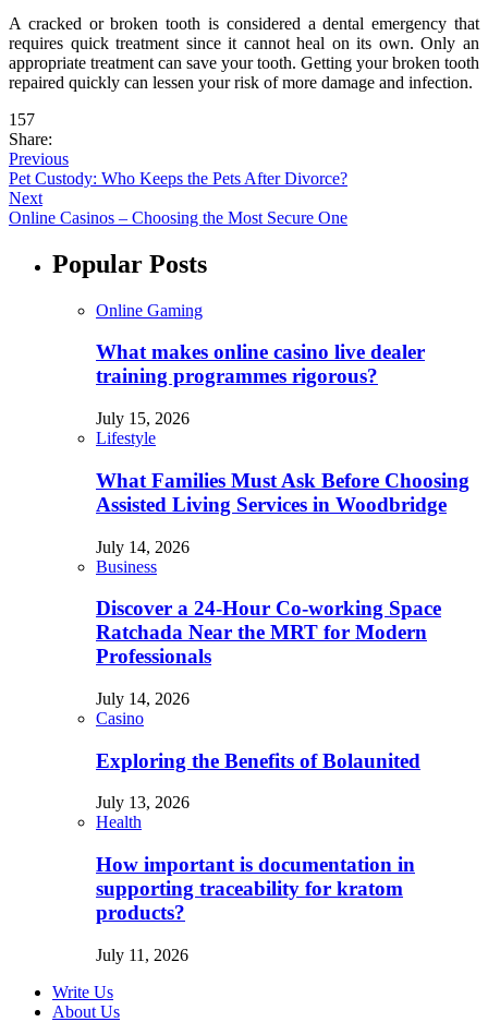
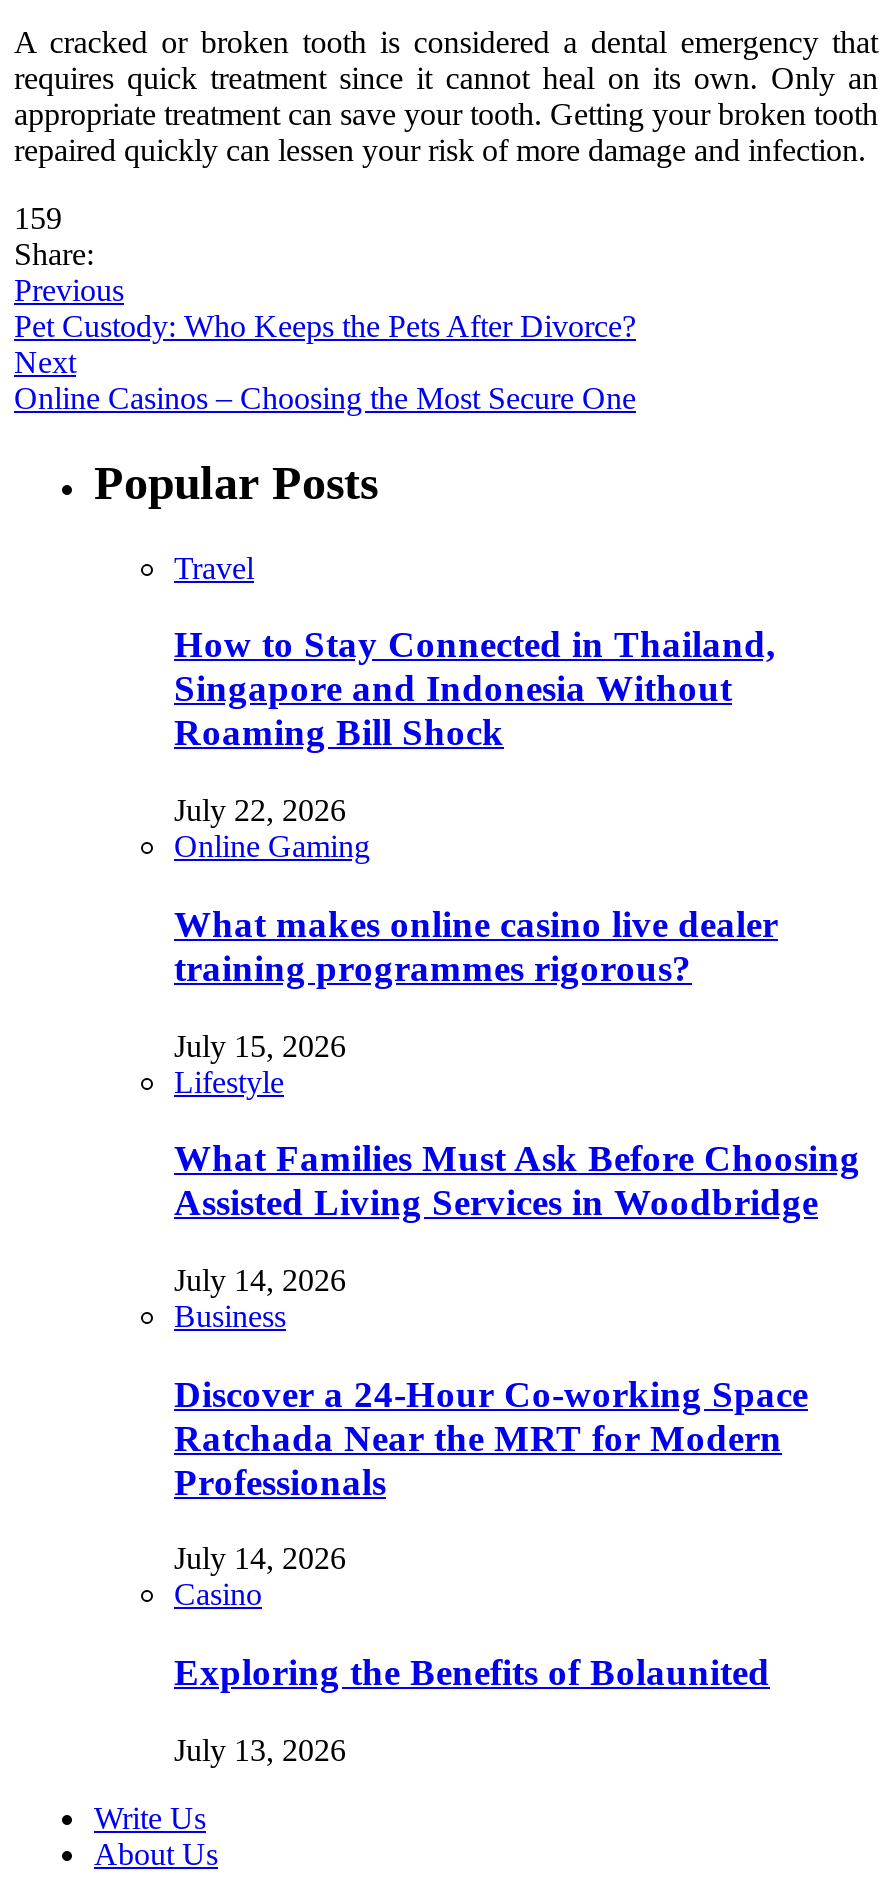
- 157
+ 159

+ Travel
+ How to Stay Connected in Thailand,
+ Singapore and Indonesia Without
+ Roaming Bill Shock
+ July 22, 2026

moved down: Online Gaming | What makes online casino live dealer | training programmes rigorous? | ... | Exploring the Benefits of Bolaunited | July 13, 2026

- Health
- How important is documentation in
- supporting traceability for kratom
- products?
- July 11, 2026
